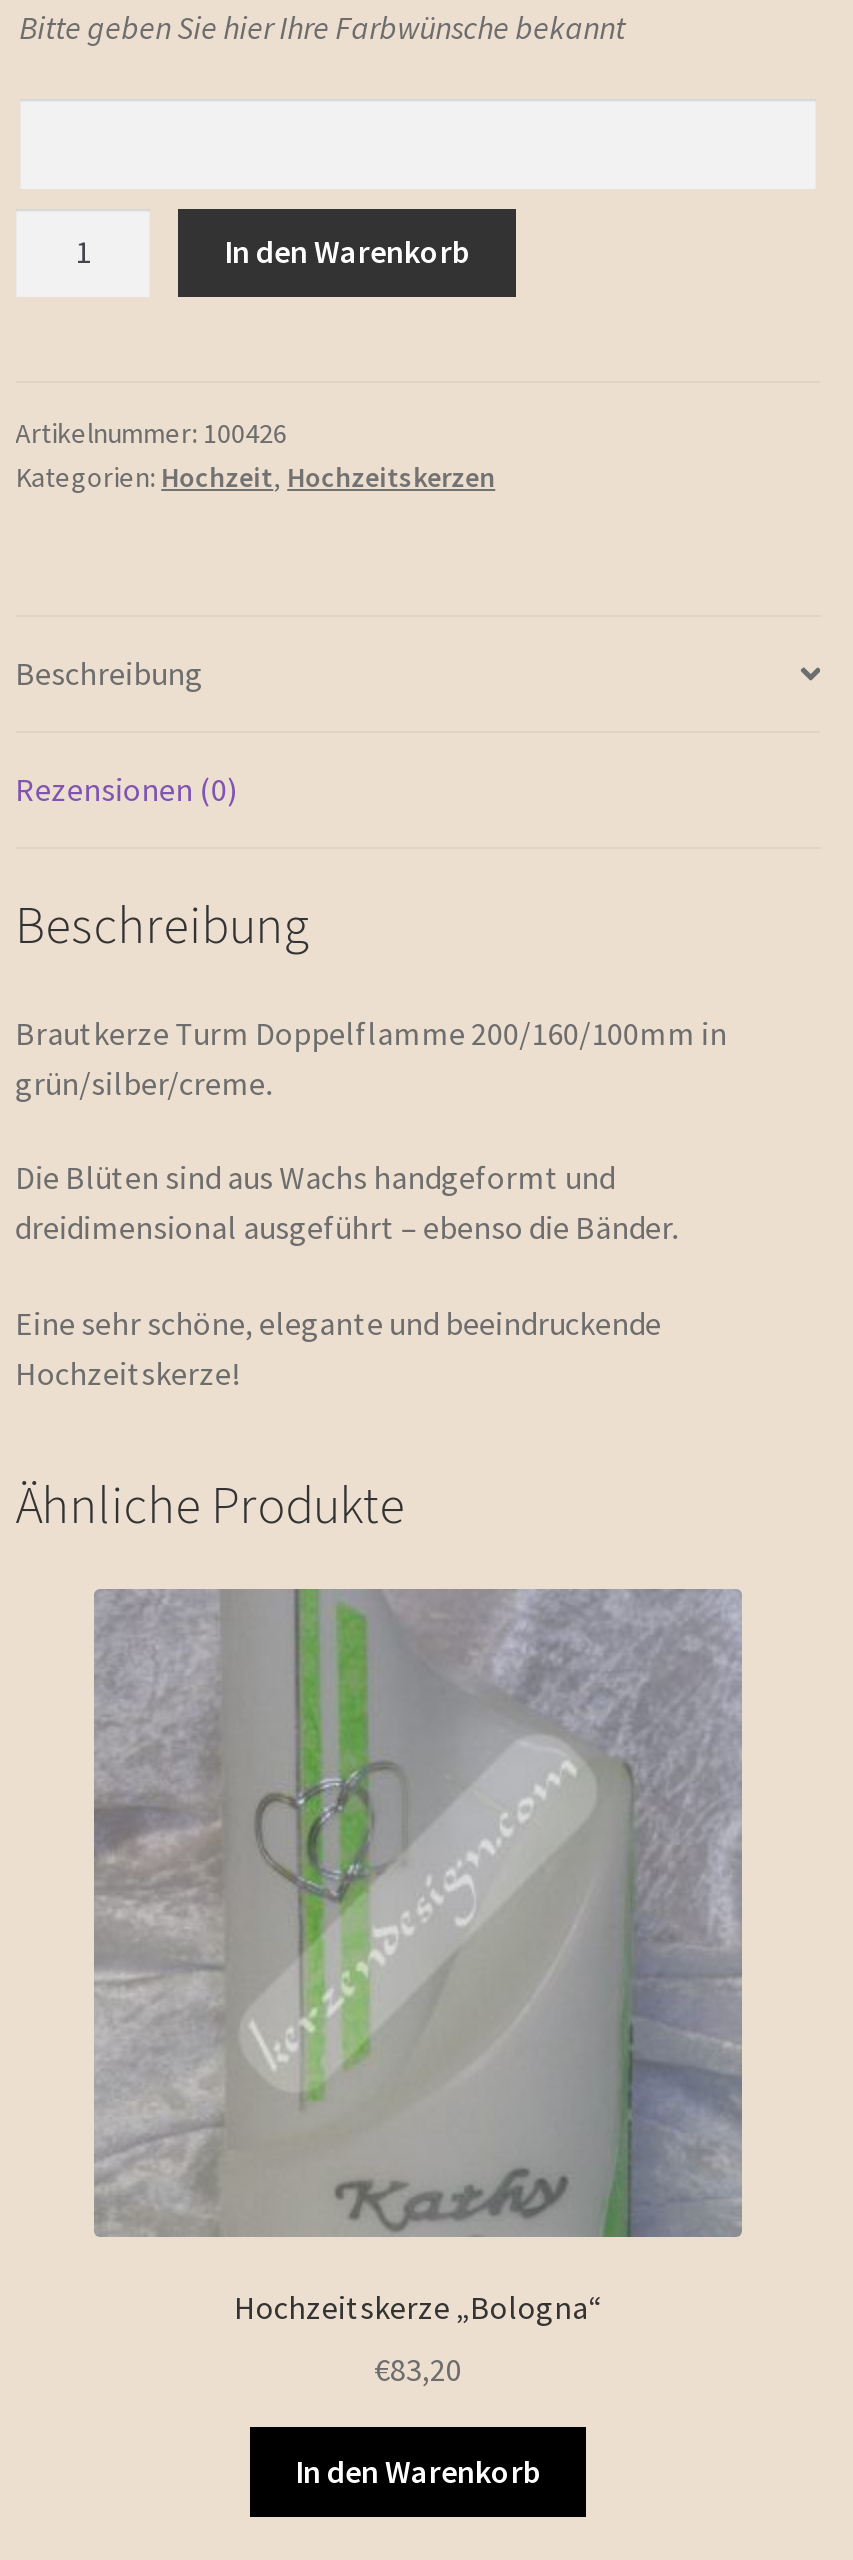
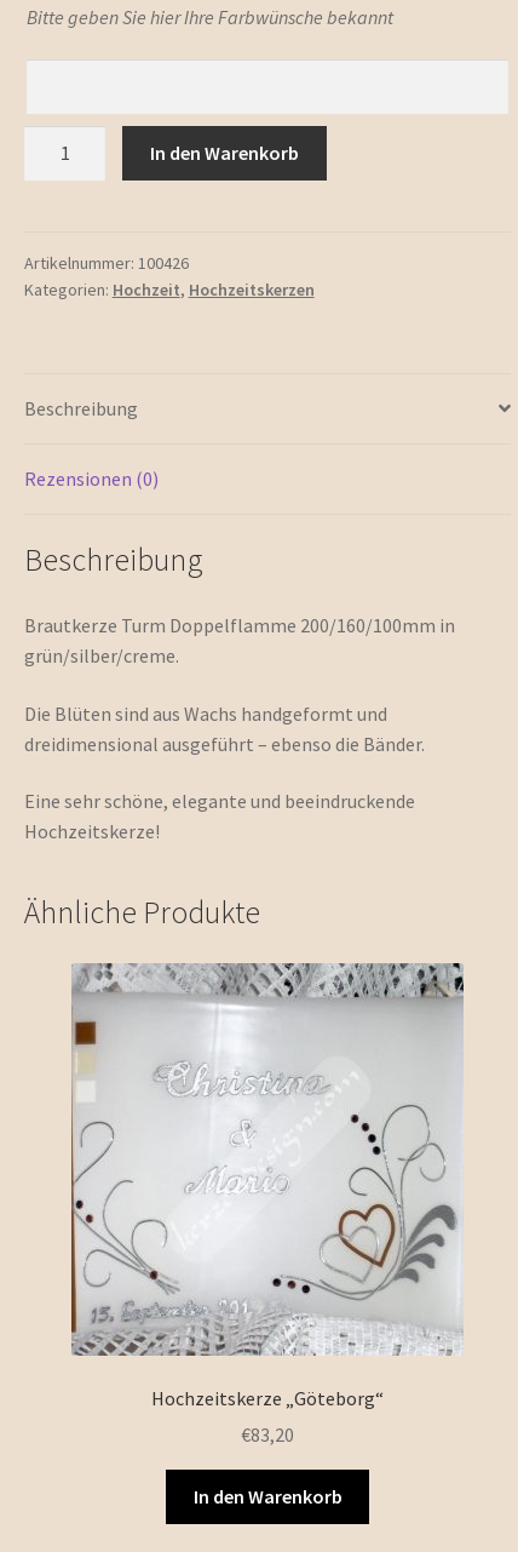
- [image]
- Hochzeitskerze „Bologna“
+ [image]
+ Hochzeitskerze „Göteborg“
